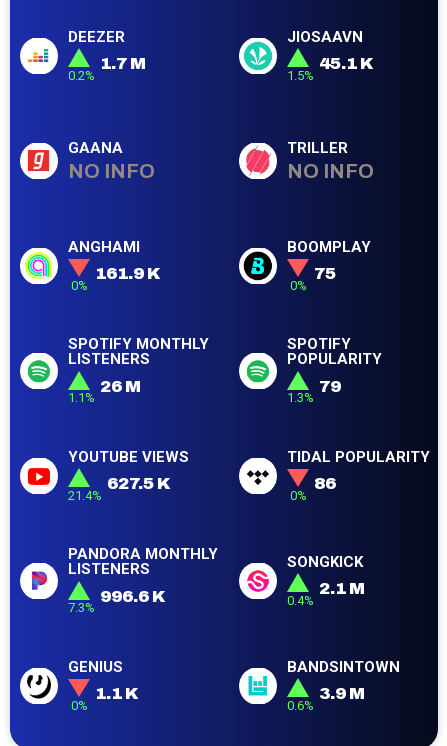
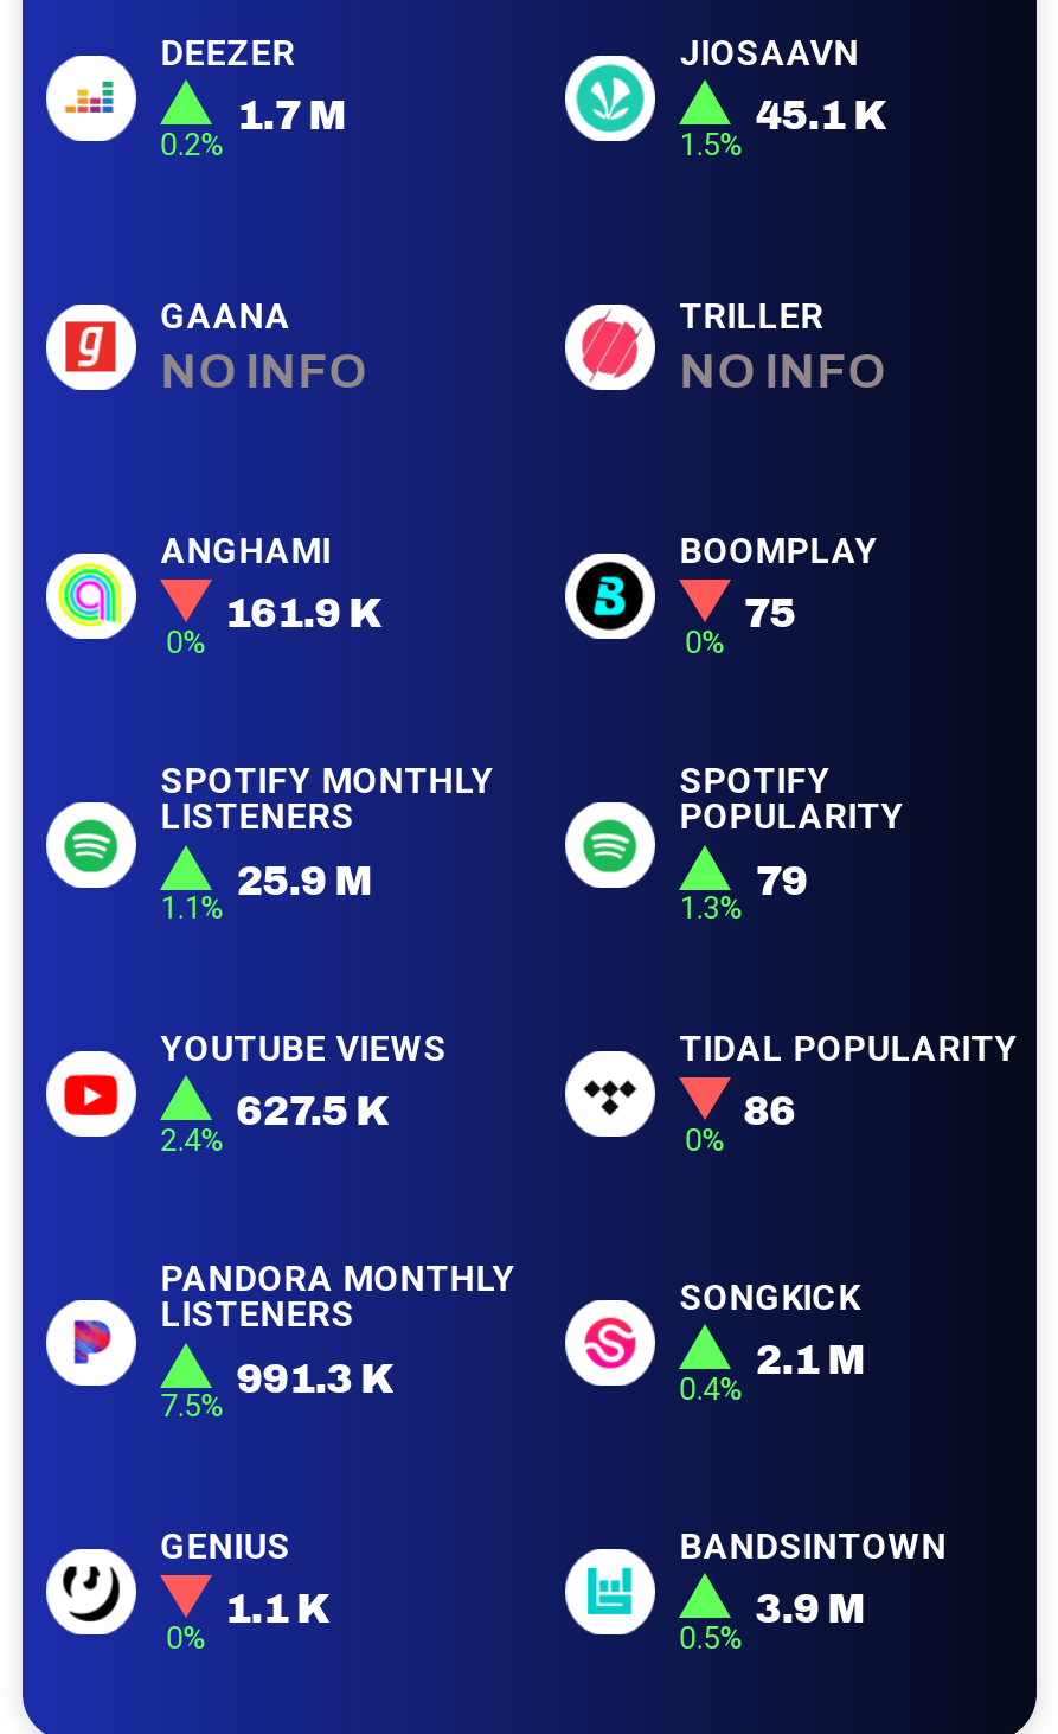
- 26 M
+ 25.9 M

- 21.4%
+ 2.4%

- 996.6 K
+ 991.3 K

- 7.3%
+ 7.5%

- 0.6%
+ 0.5%
